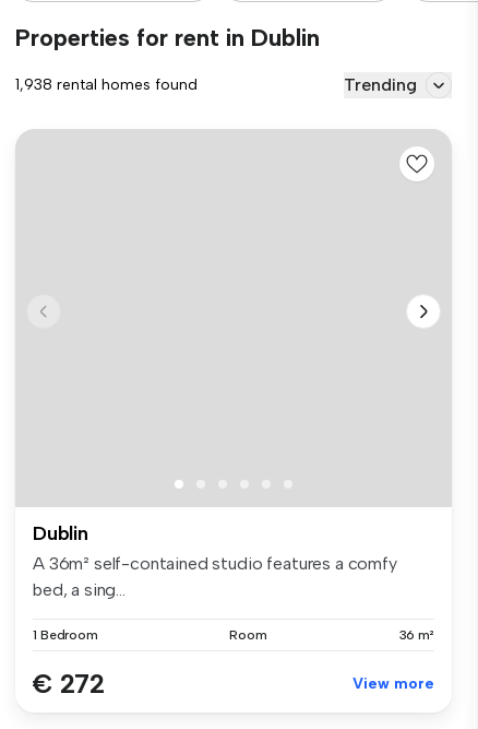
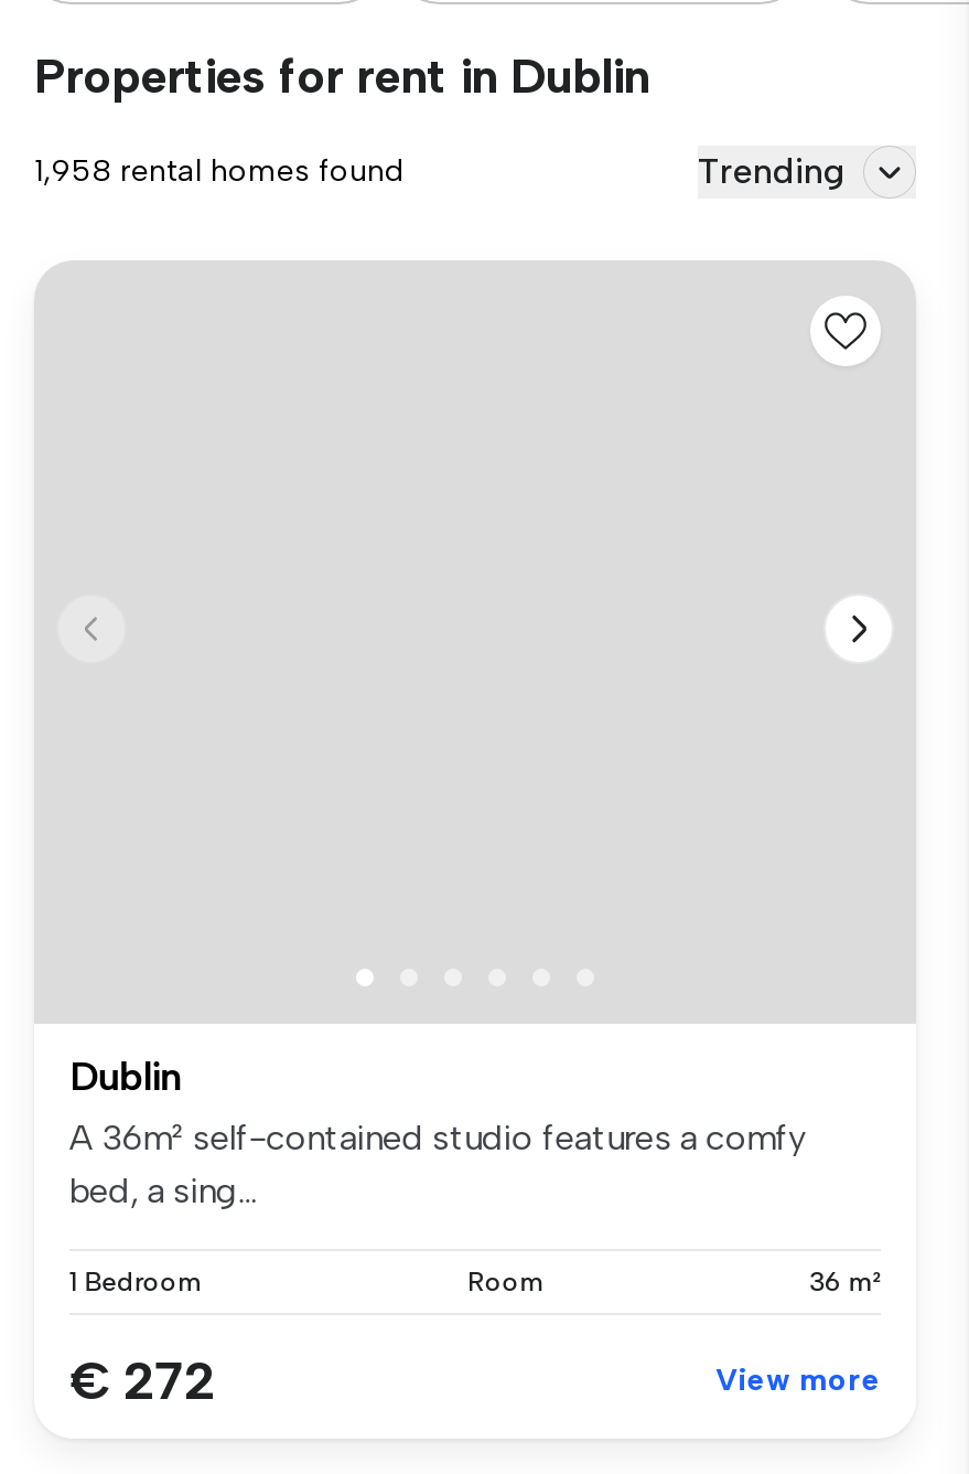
- 1,938 rental homes found
+ 1,958 rental homes found
